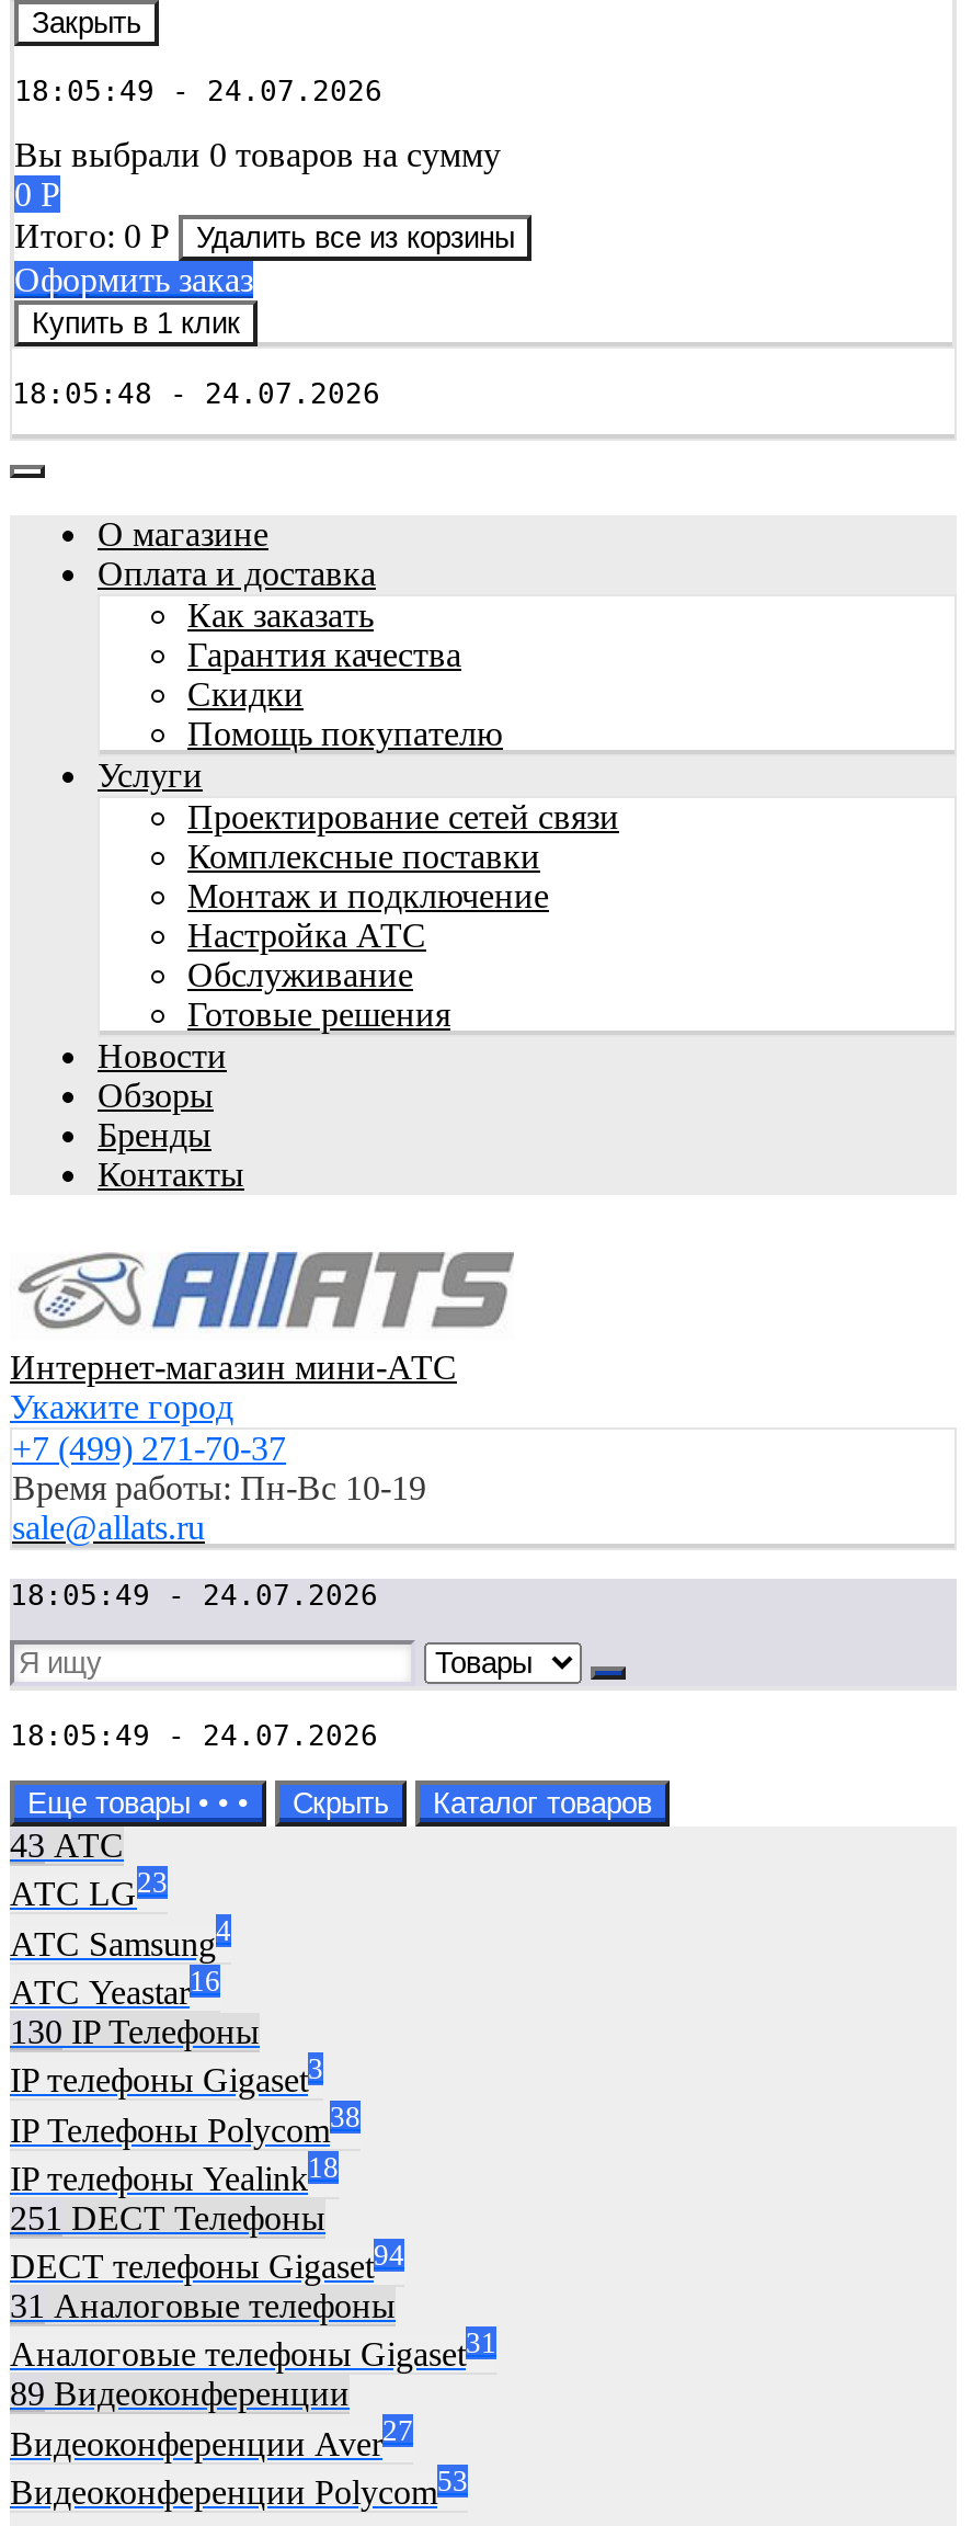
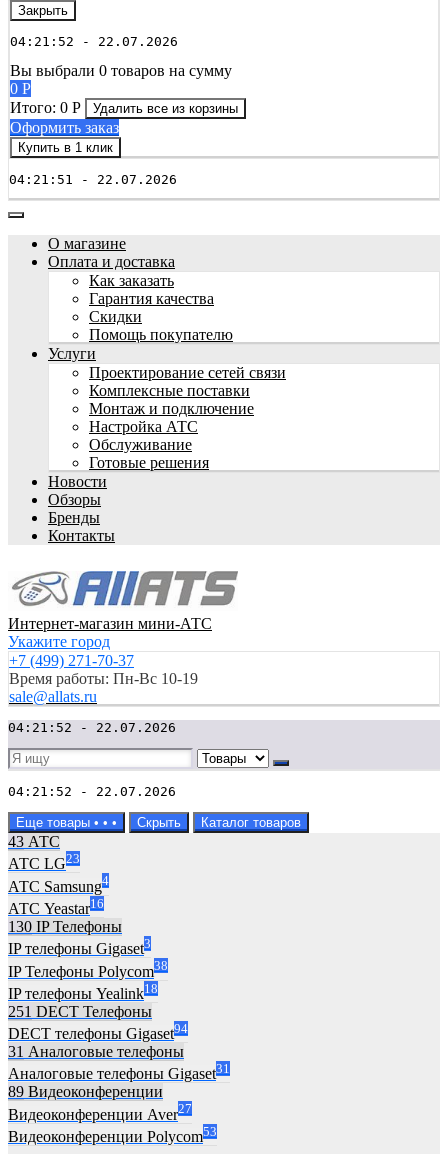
- 18:05:49 - 24.07.2026
+ 04:21:52 - 22.07.2026

- 18:05:48 - 24.07.2026
+ 04:21:51 - 22.07.2026

- 18:05:49 - 24.07.2026
+ 04:21:52 - 22.07.2026

- 18:05:49 - 24.07.2026
+ 04:21:52 - 22.07.2026
